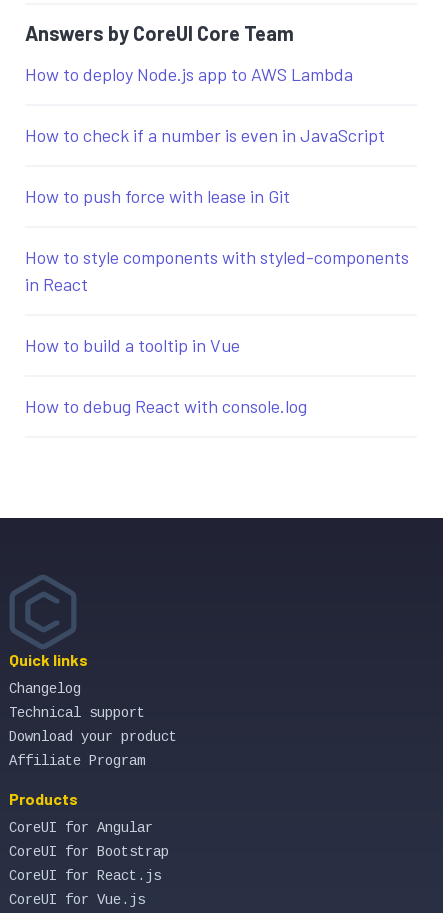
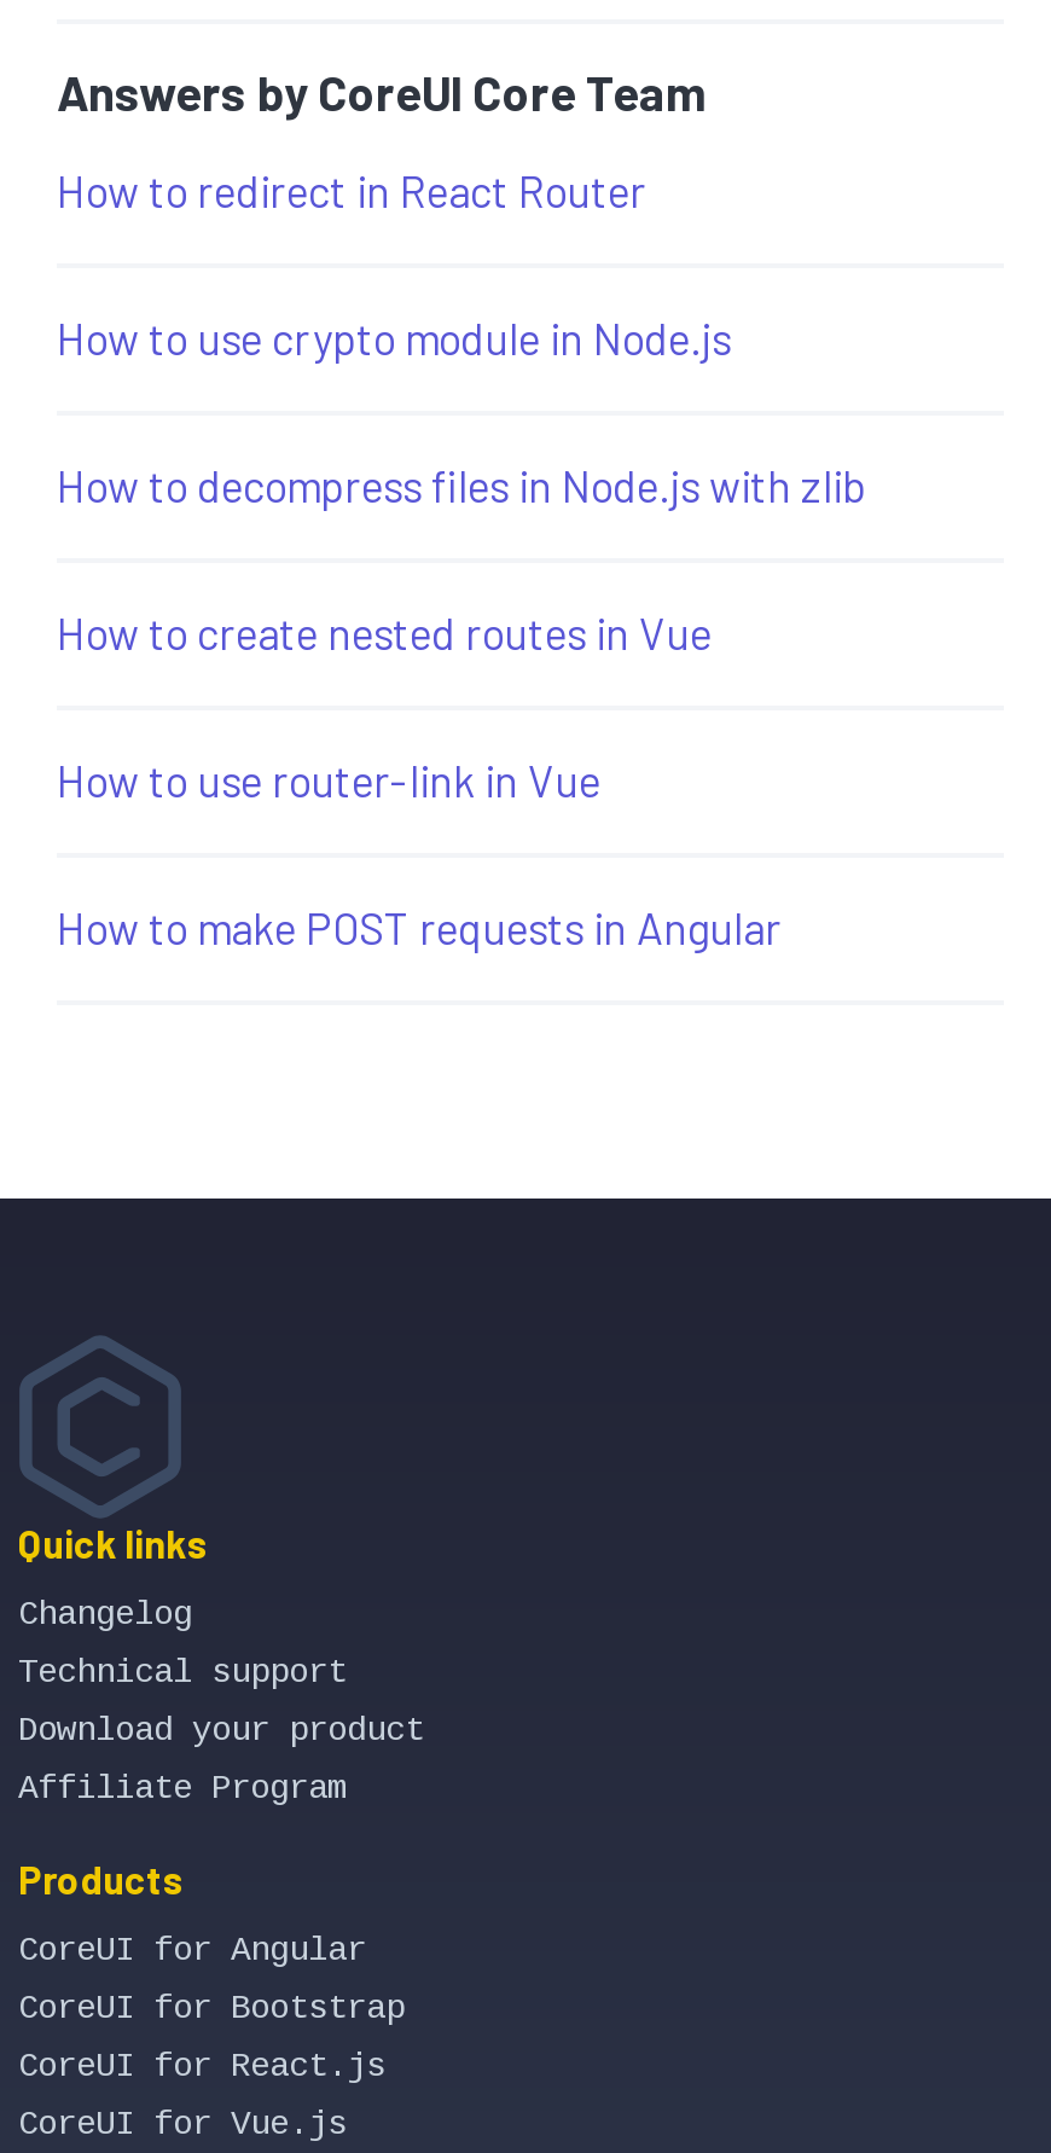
- How to deploy Node.js app to AWS Lambda
+ How to redirect in React Router

- How to check if a number is even in JavaScript
+ How to use crypto module in Node.js

- How to push force with lease in Git
+ How to decompress files in Node.js with zlib

- How to style components with styled-components
- in React
+ How to create nested routes in Vue

- How to build a tooltip in Vue
+ How to use router-link in Vue

- How to debug React with console.log
+ How to make POST requests in Angular
